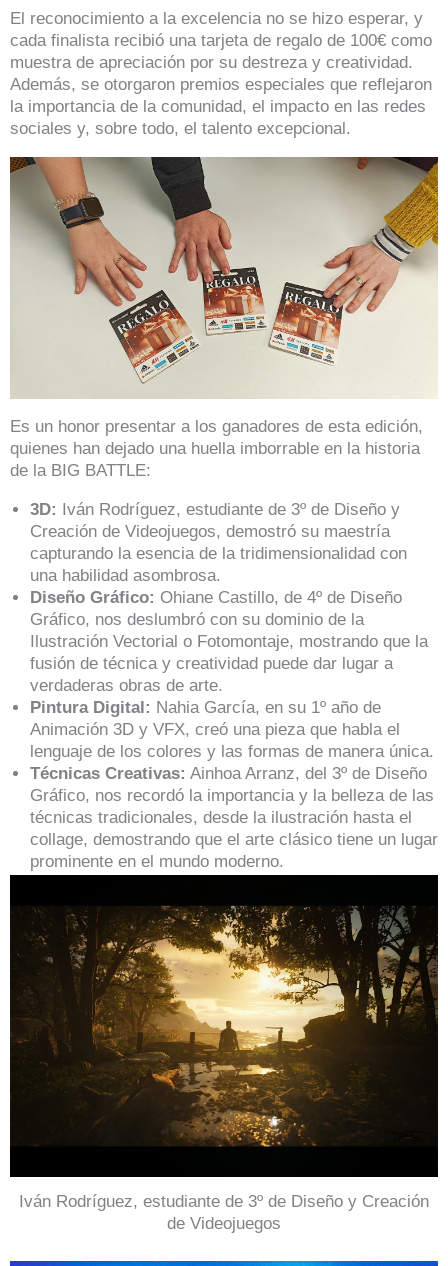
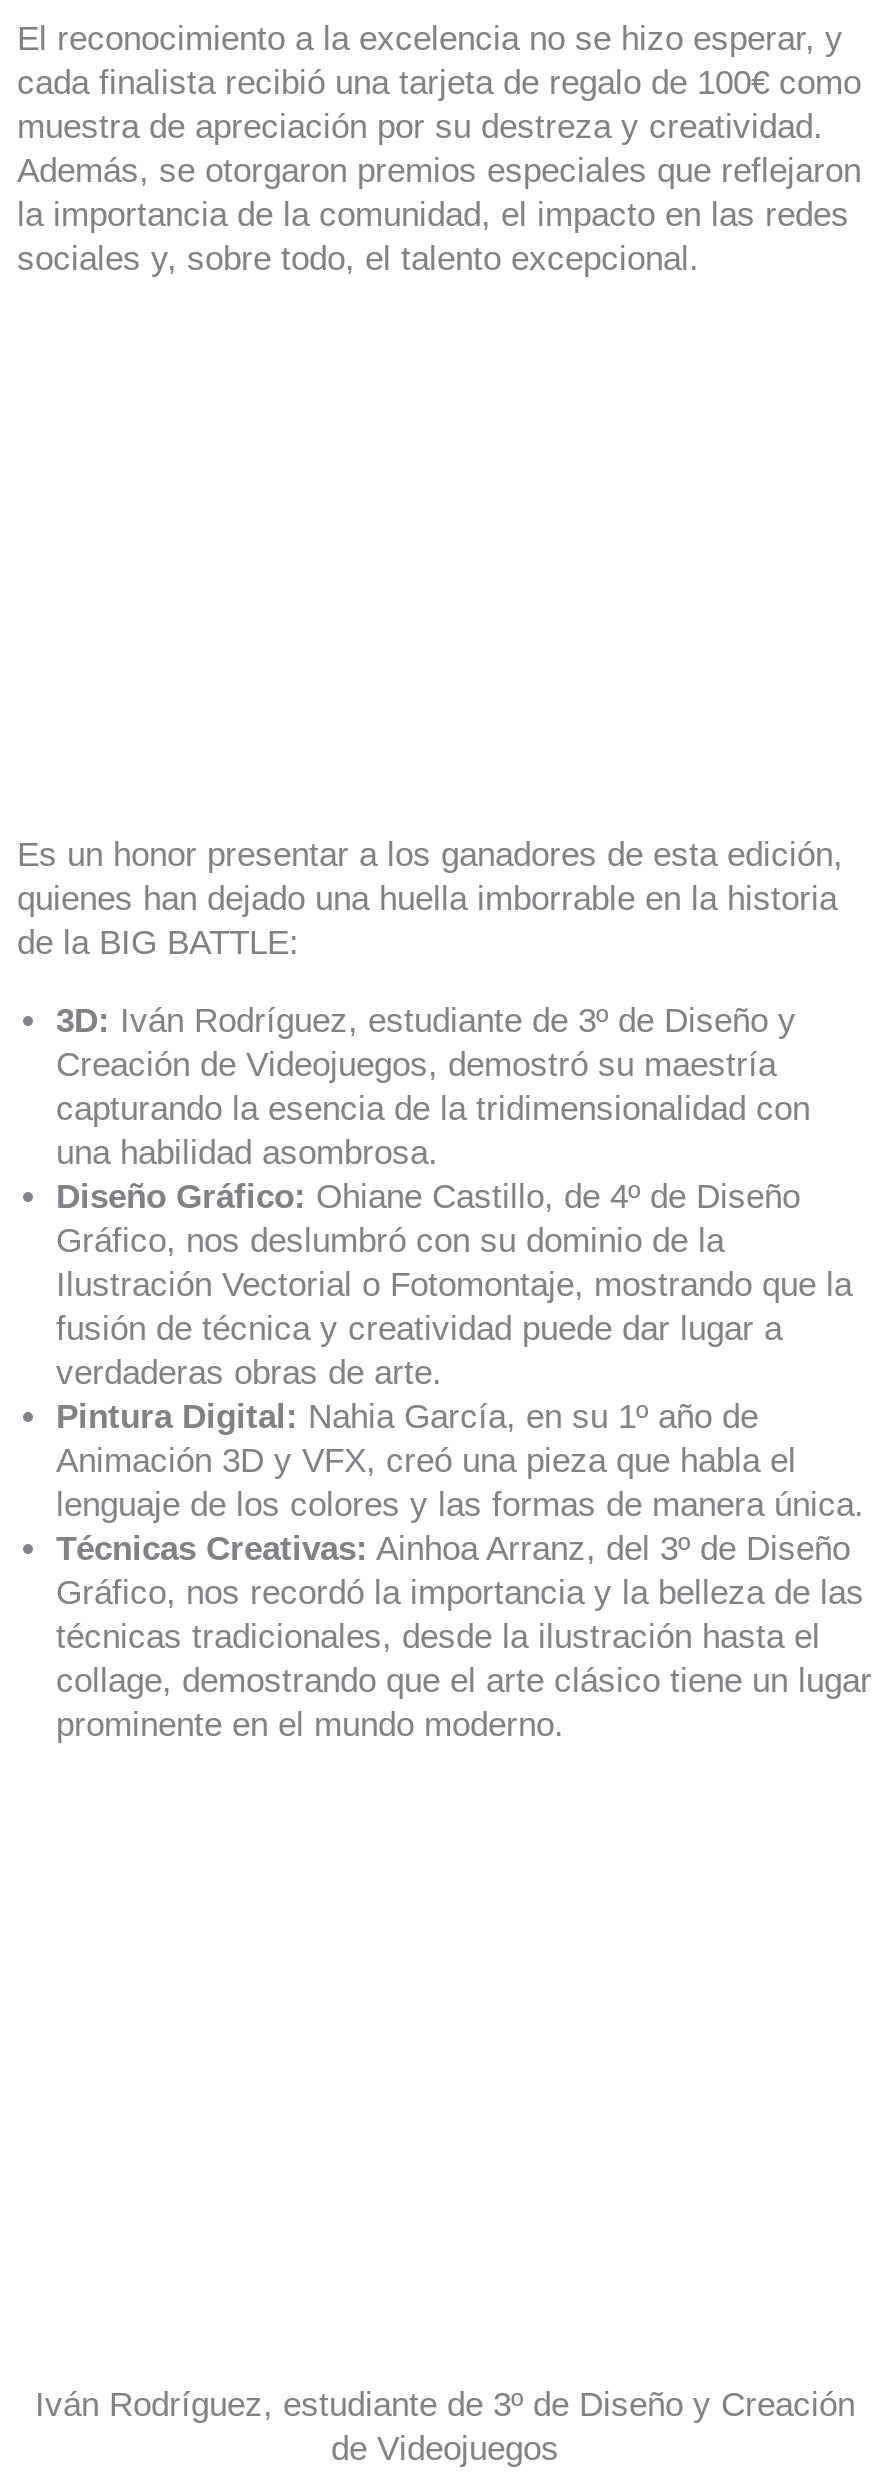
- [image]

- [image]
